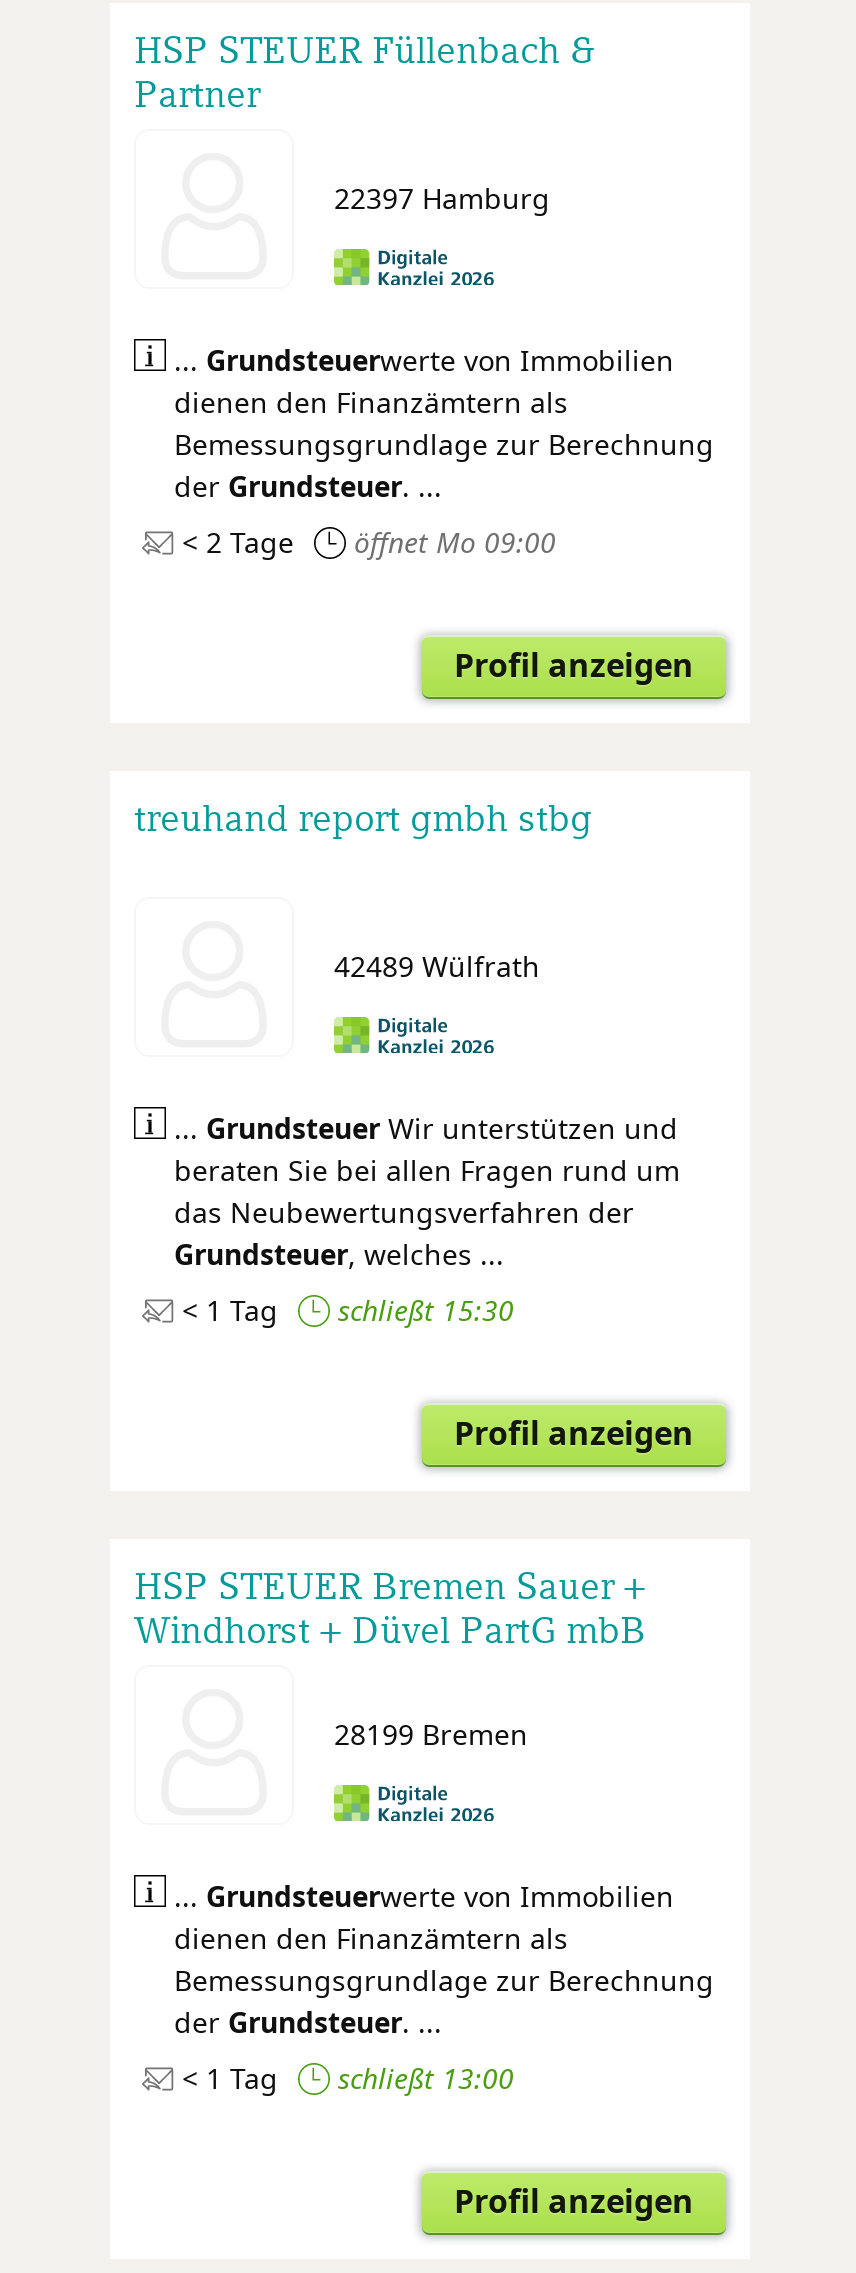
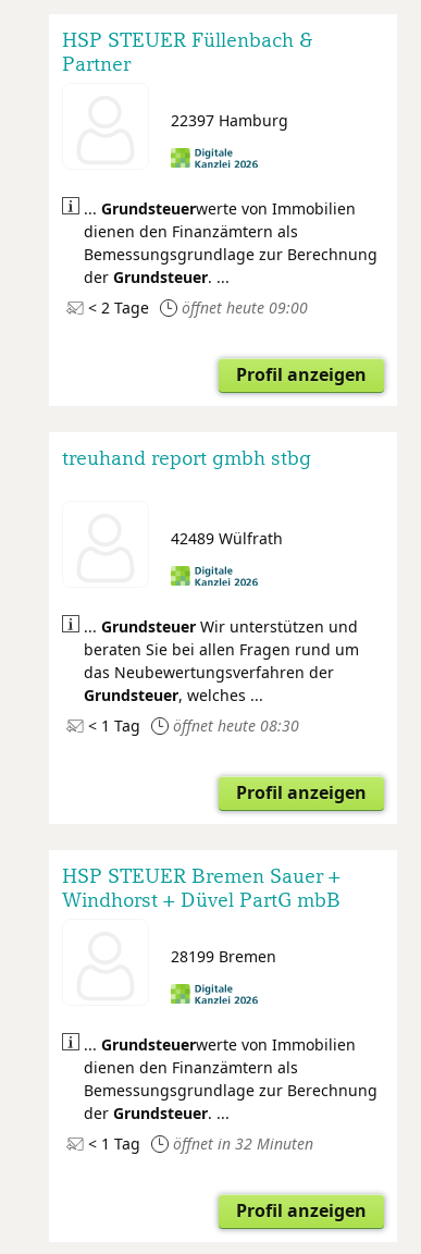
- < 2 Tage öffnet Mo 09:00
+ < 2 Tage öffnet heute 09:00

- < 1 Tag schließt 15:30
+ < 1 Tag öffnet heute 08:30

- schließt 13:00
+ öffnet in 32 Minuten
